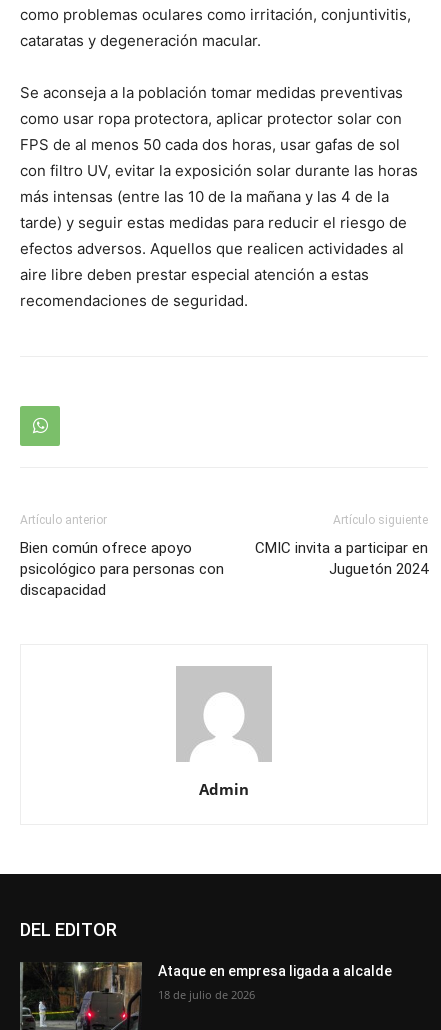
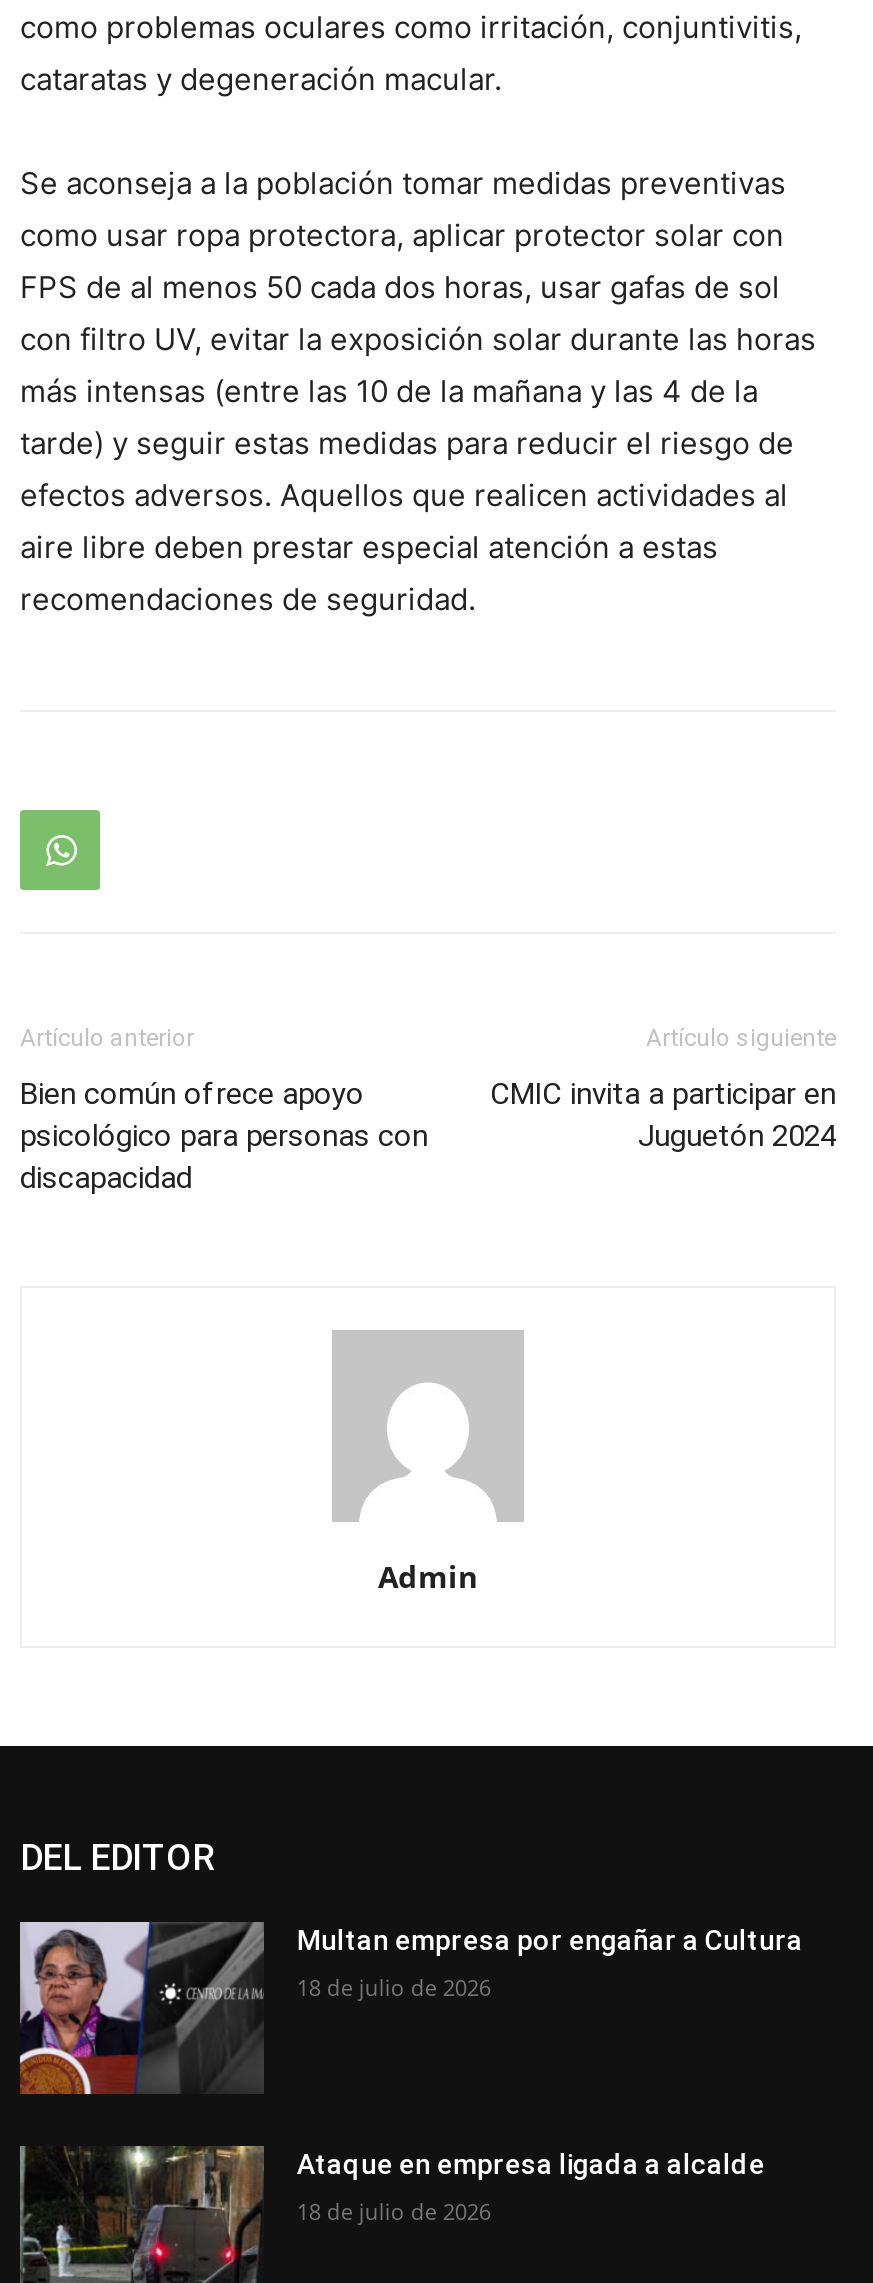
+ [image]
+ Multan empresa por engañar a Cultura
+ 18 de julio de 2026
